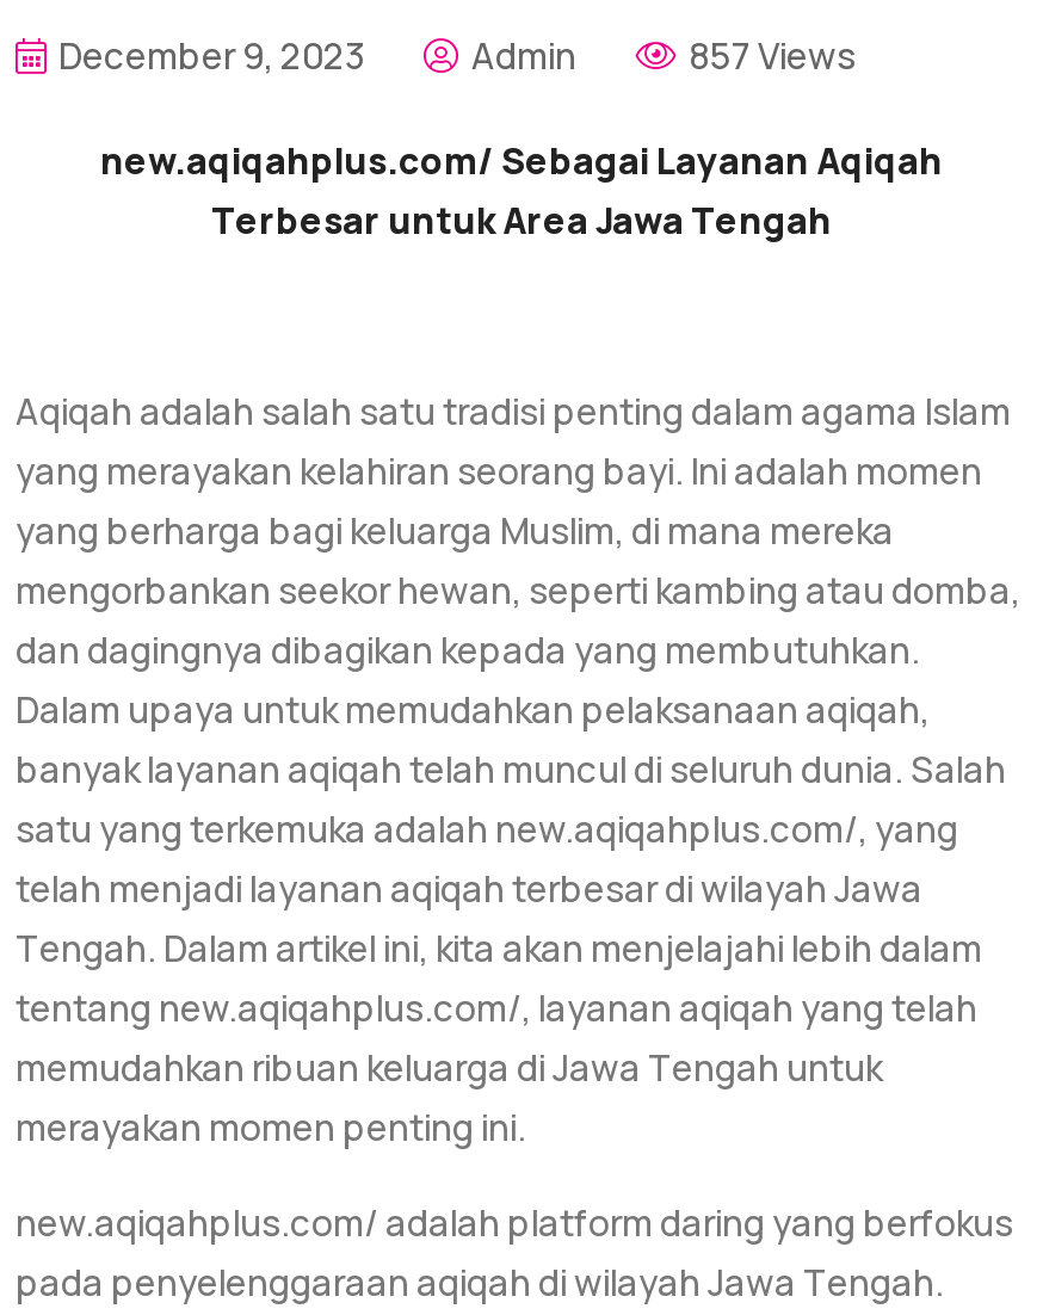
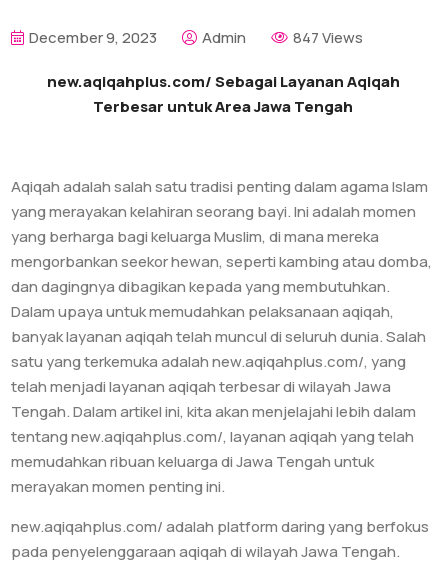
- 857 Views
+ 847 Views
